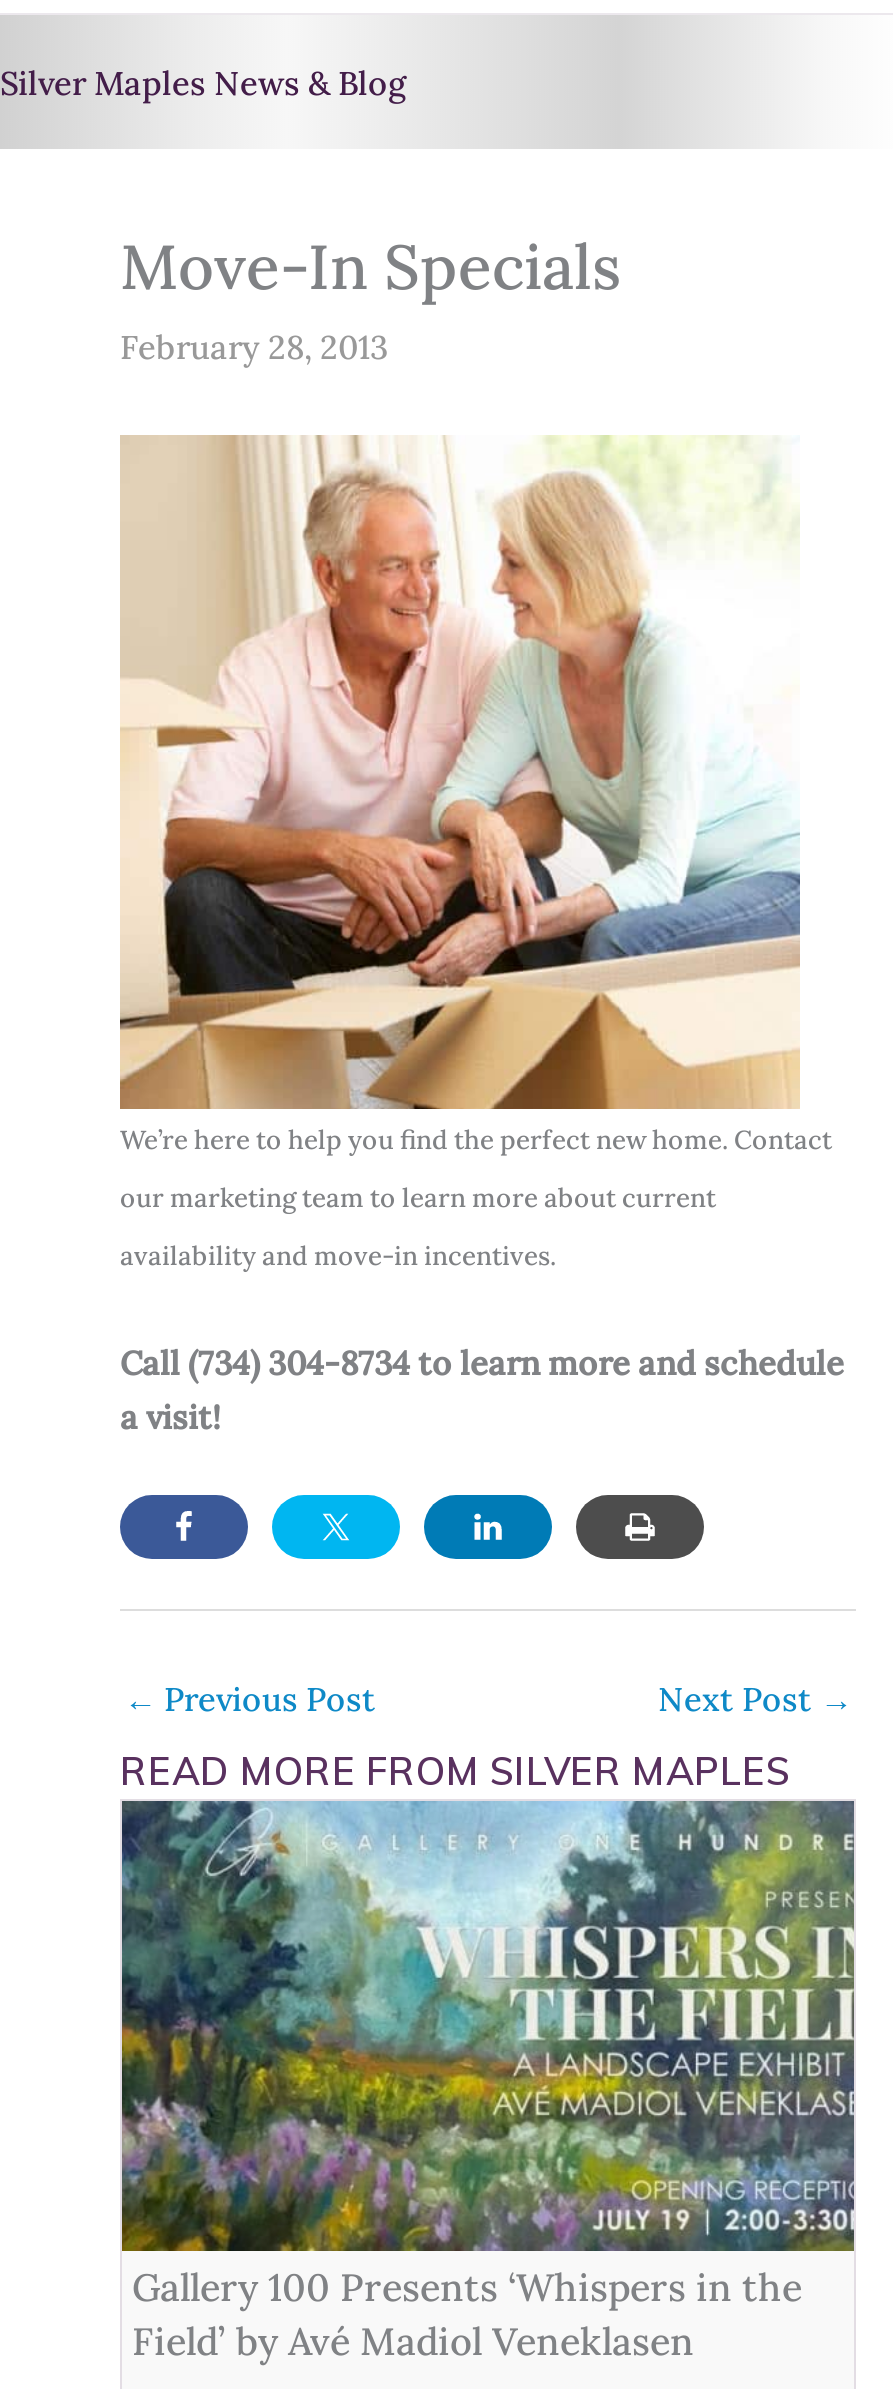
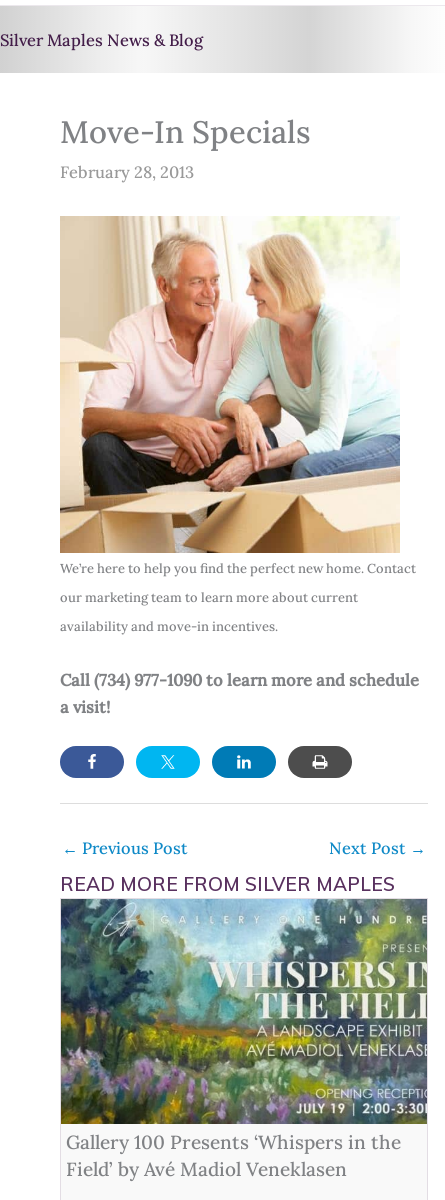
- Call (734) 304-8734 to learn more and schedule
+ Call (734) 977-1090 to learn more and schedule
